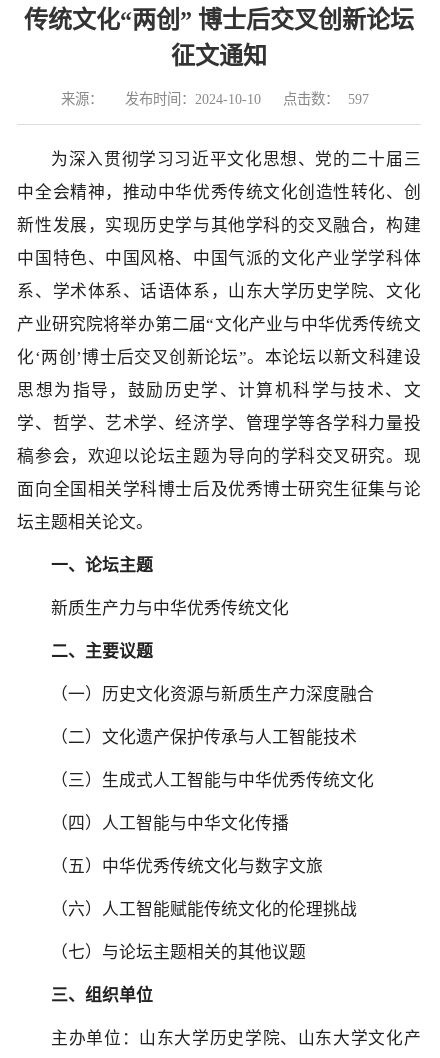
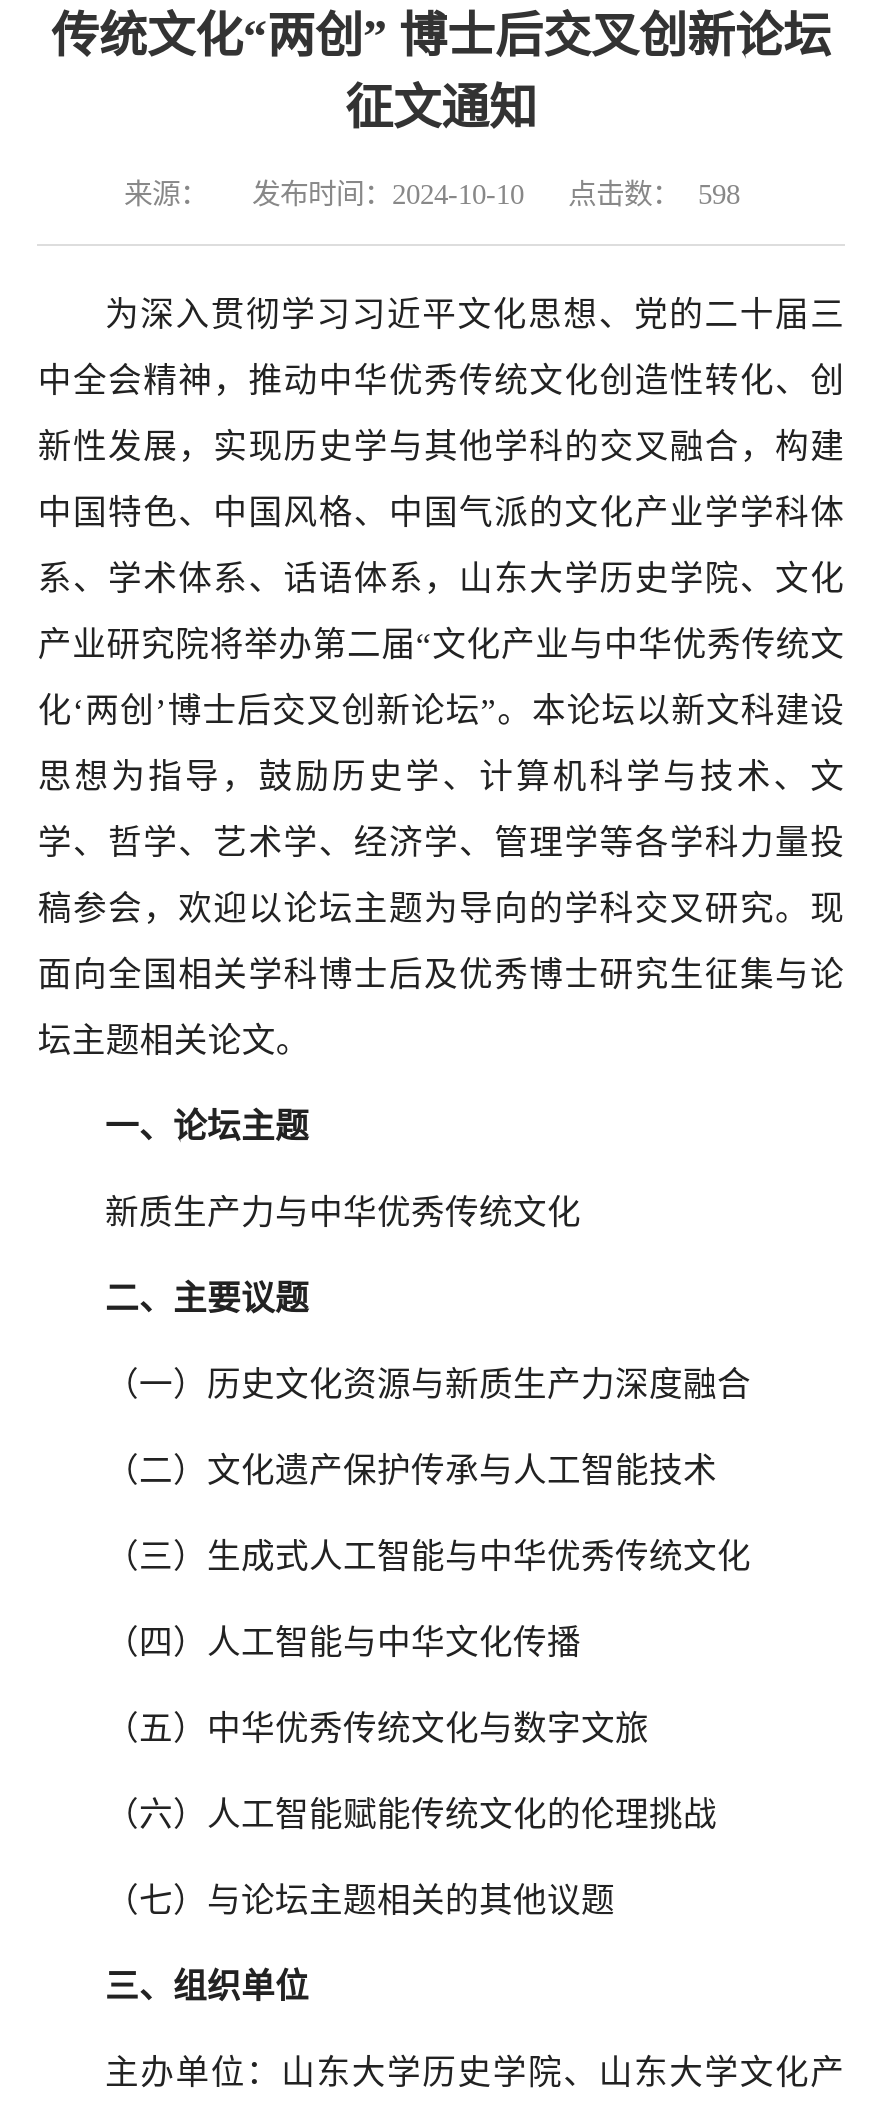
- 来源： 发布时间：2024-10-10 点击数： 597
+ 来源： 发布时间：2024-10-10 点击数： 598
